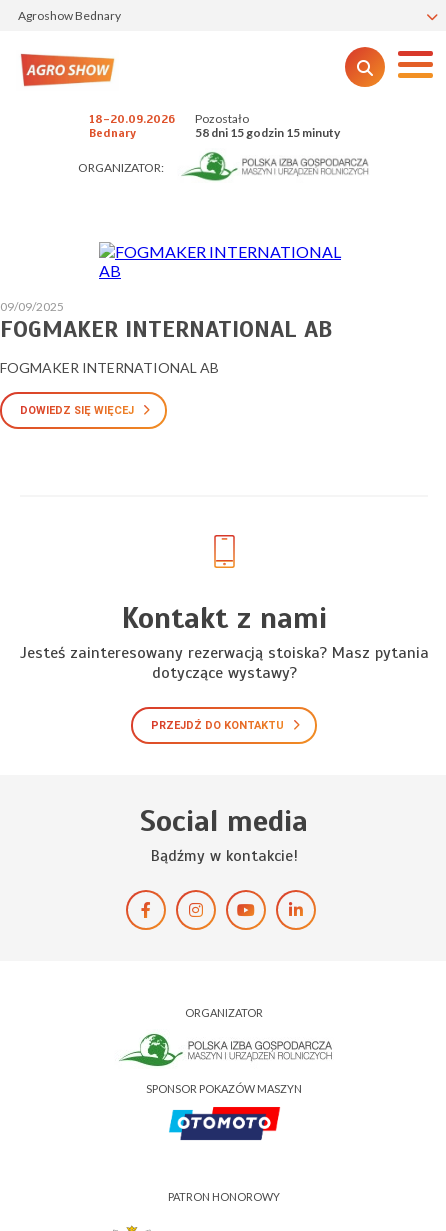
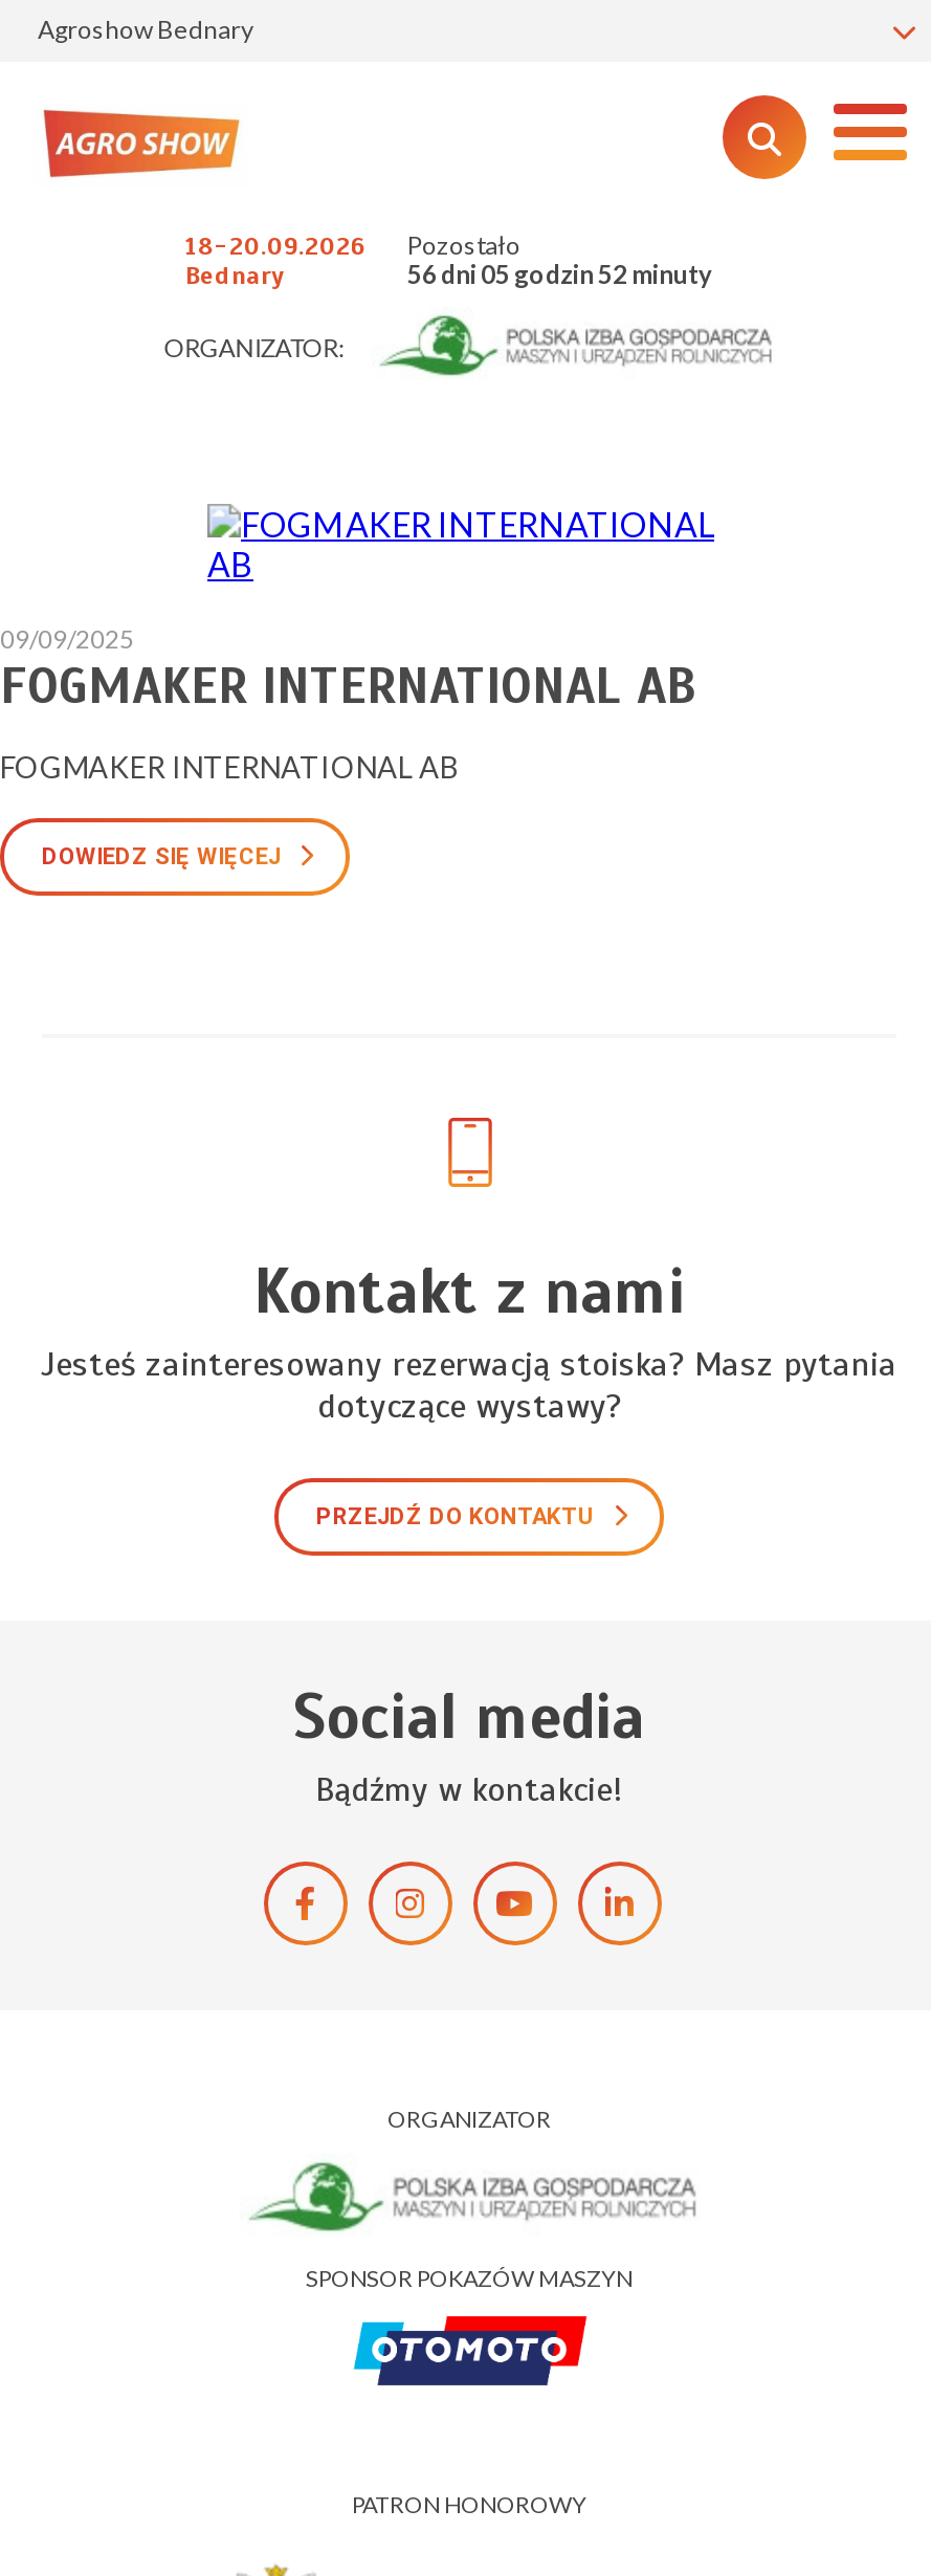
- 58 dni 15 godzin 15 minuty
+ 56 dni 05 godzin 52 minuty
